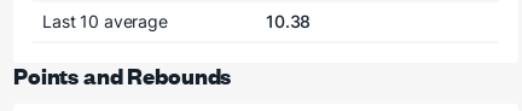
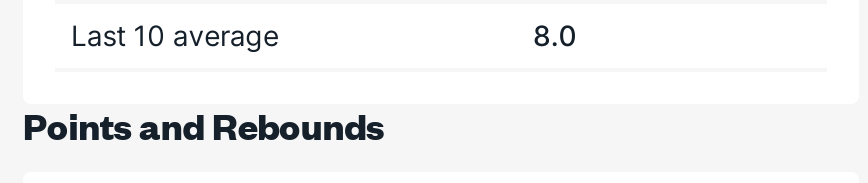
- 10.38
+ 8.0
